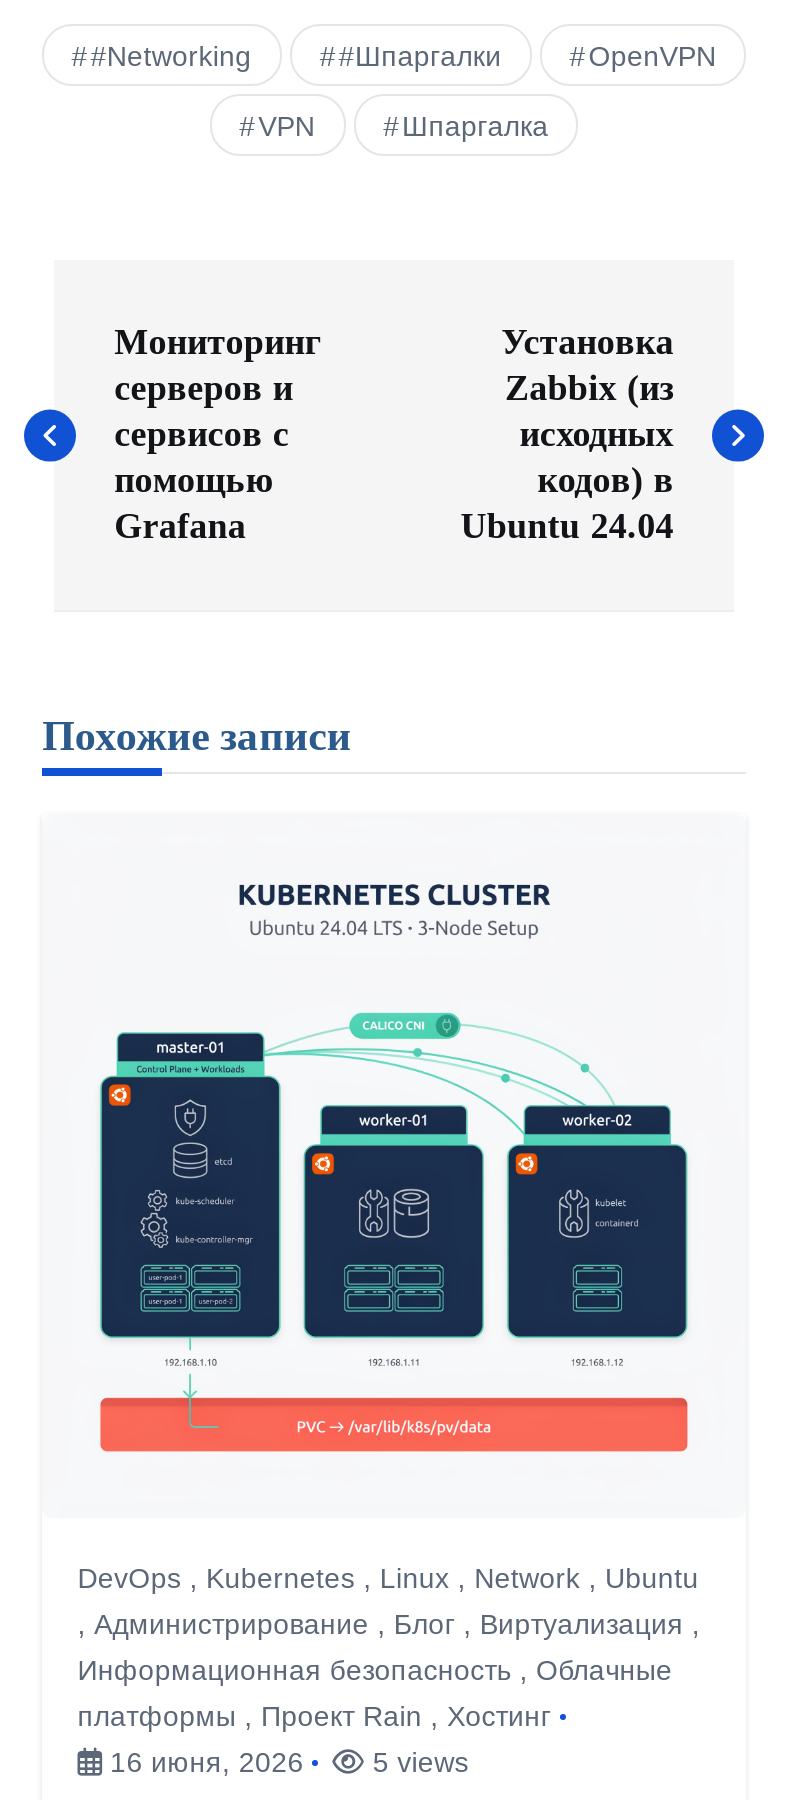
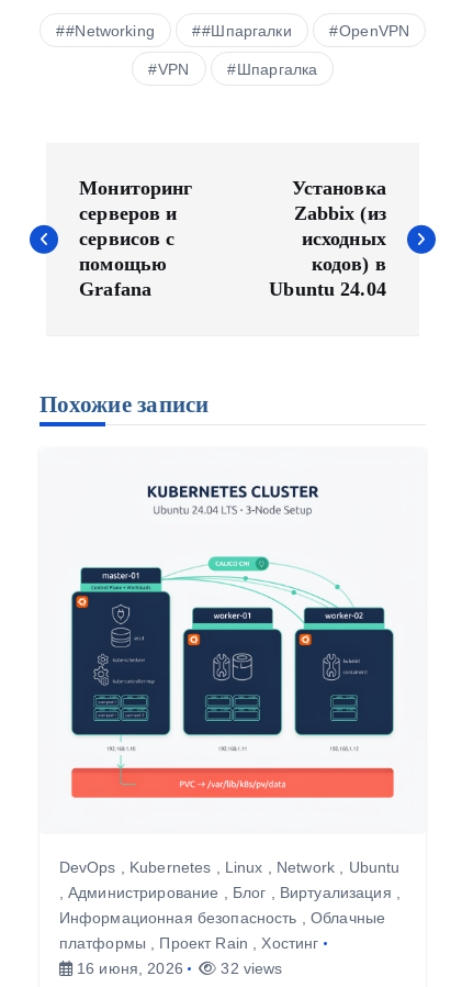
- 5 views
+ 32 views
